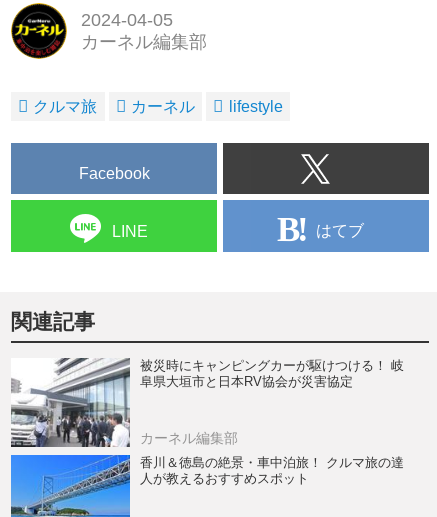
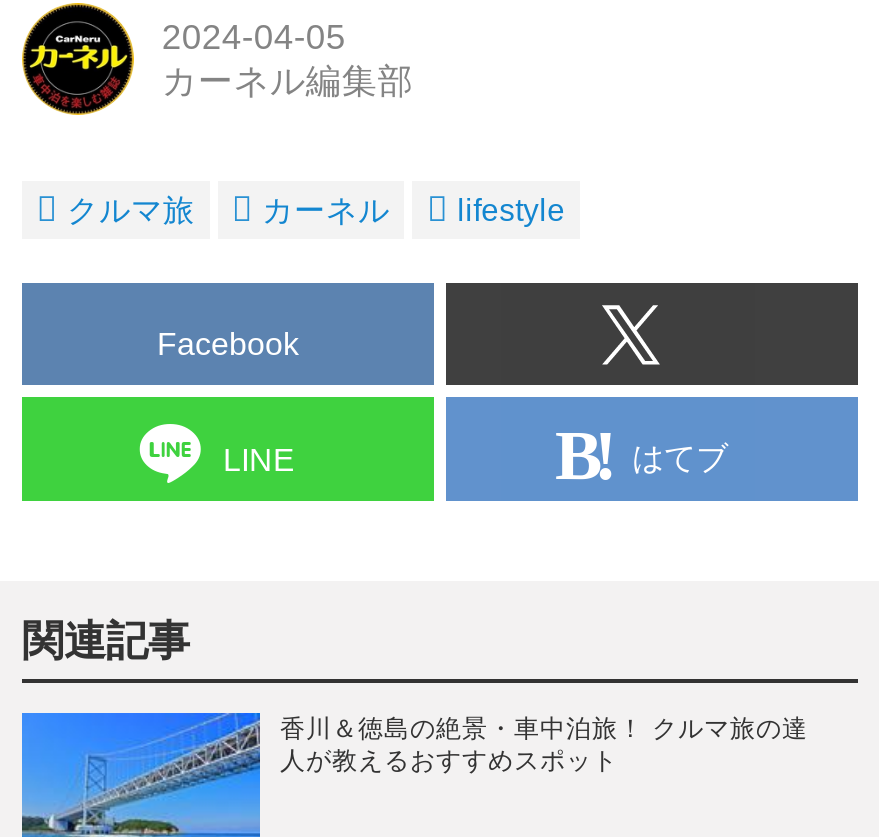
- [image]
- 被災時にキャンピングカーが駆けつける！ 岐
- 阜県大垣市と日本RV協会が災害協定

- カーネル編集部
